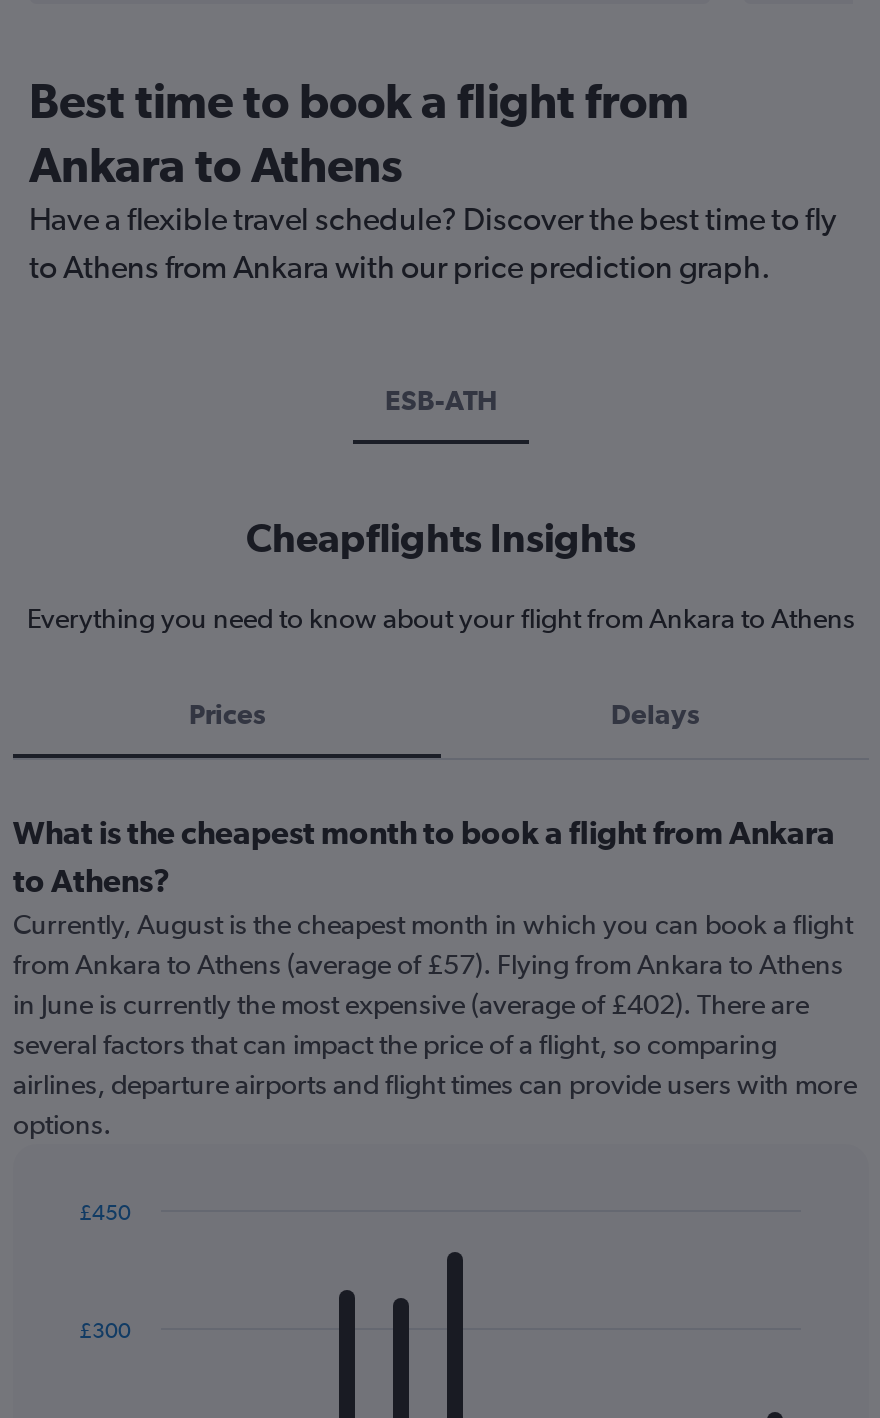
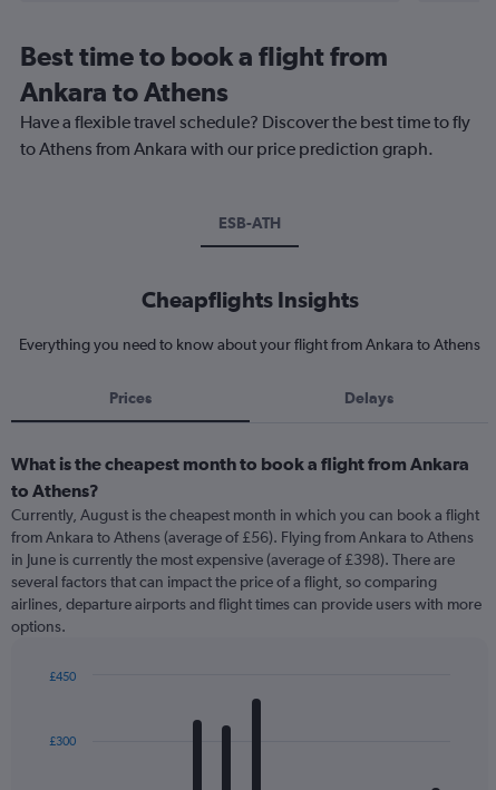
- from Ankara to Athens (average of £57). Flying from Ankara to Athens
+ from Ankara to Athens (average of £56). Flying from Ankara to Athens

- in June is currently the most expensive (average of £402). There are
+ in June is currently the most expensive (average of £398). There are
